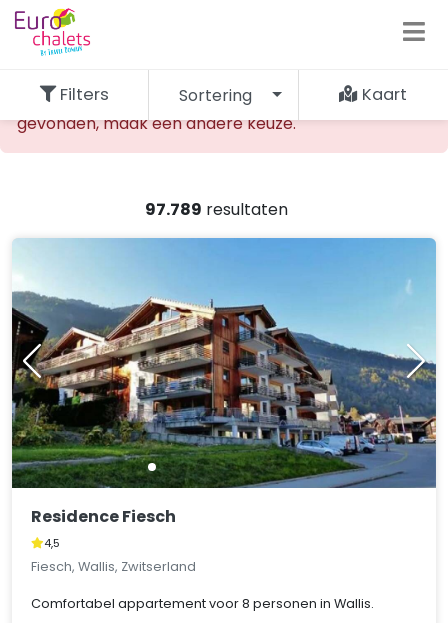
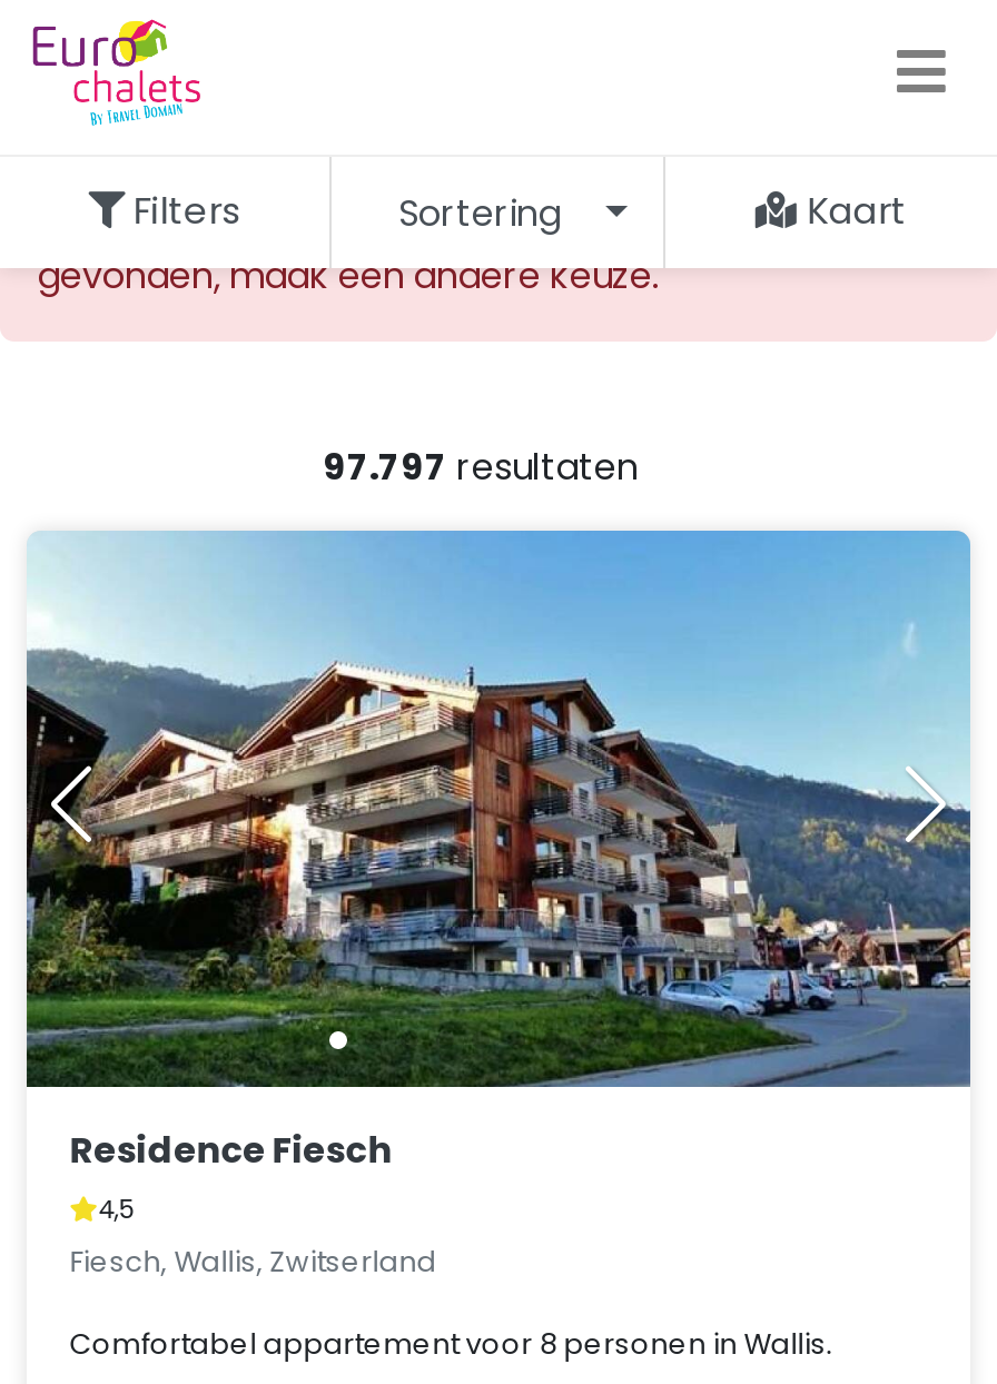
- 97.789 resultaten
+ 97.797 resultaten
